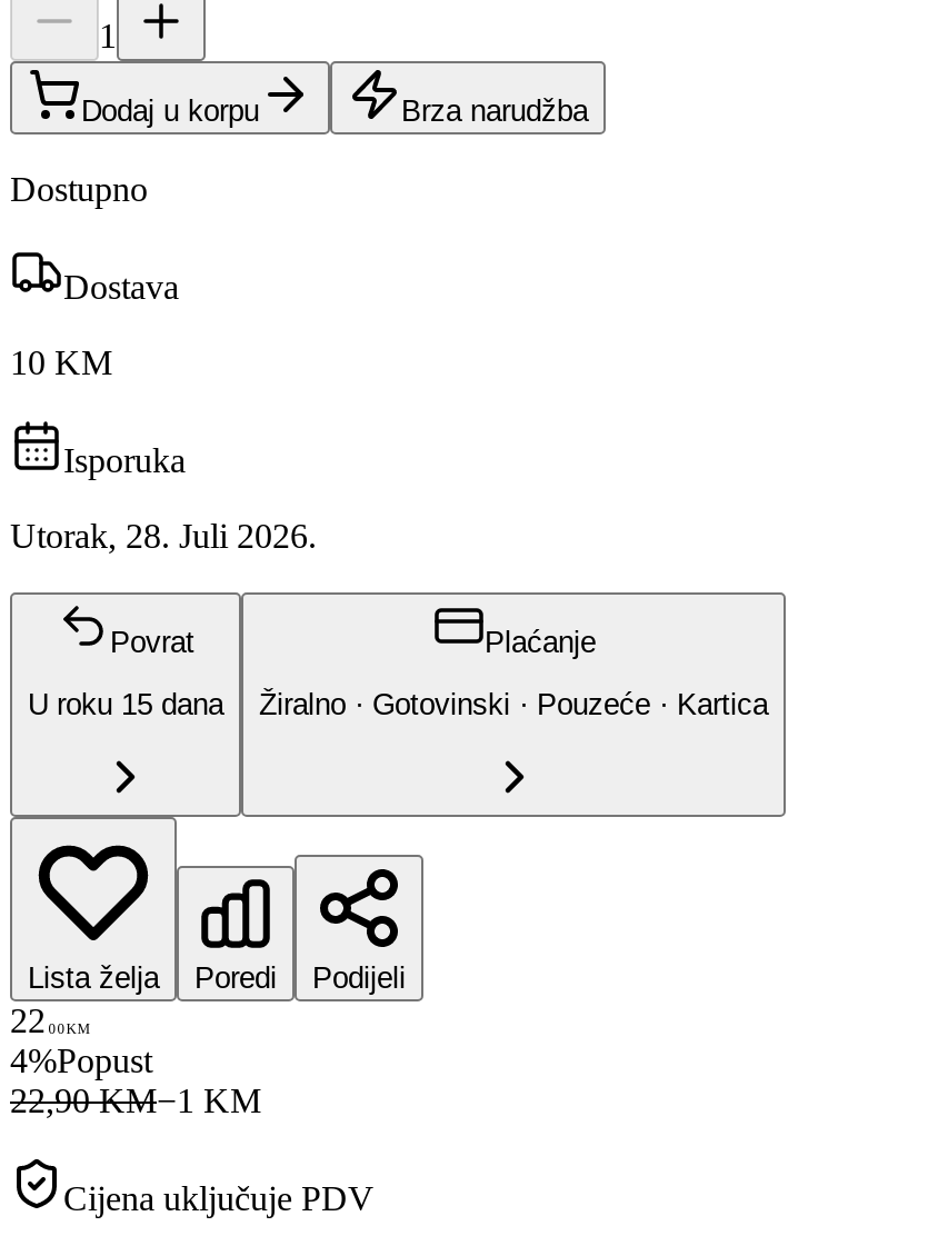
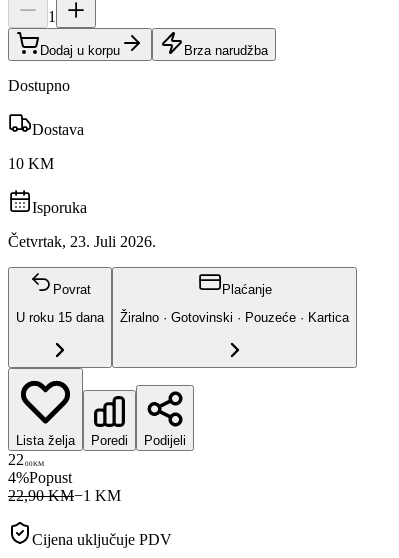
- Utorak, 28. Juli 2026.
+ Četvrtak, 23. Juli 2026.
